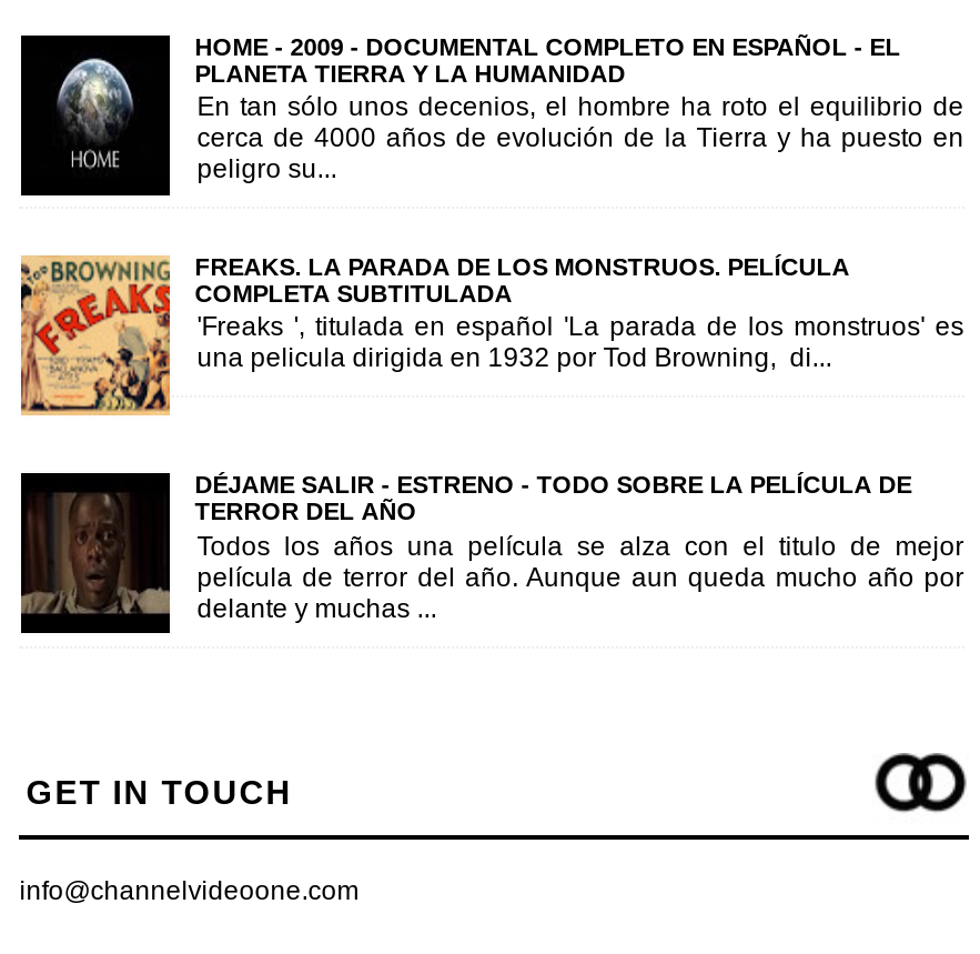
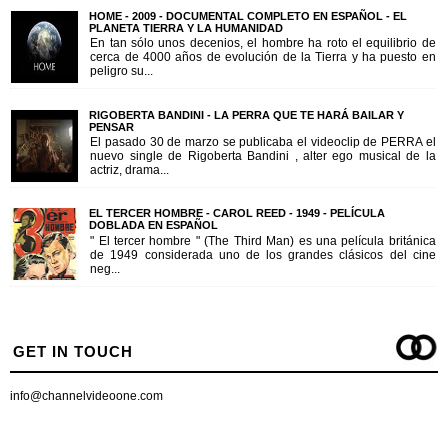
- [image]
- FREAKS. LA PARADA DE LOS MONSTRUOS. PELÍCULA
- COMPLETA SUBTITULADA
- 'Freaks ', titulada en español 'La parada de los monstruos' es
- una pelicula dirigida en 1932 por Tod Browning, di...
+ [image]
+ RIGOBERTA BANDINI - LA PERRA QUE TE HARÁ BAILAR Y
+ PENSAR
+ El pasado 30 de marzo se publicaba el videoclip de PERRA el
+ nuevo single de Rigoberta Bandini , alter ego musical de la
+ actriz, drama...

- [image]
- DÉJAME SALIR - ESTRENO - TODO SOBRE LA PELÍCULA DE
- TERROR DEL AÑO
- Todos los años una película se alza con el titulo de mejor
- película de terror del año. Aunque aun queda mucho año por
- delante y muchas ...
+ [image]
+ EL TERCER HOMBRE - CAROL REED - 1949 - PELÍCULA
+ DOBLADA EN ESPAÑOL
+ " El tercer hombre " (The Third Man) es una película británica
+ de 1949 considerada uno de los grandes clásicos del cine
+ neg...
